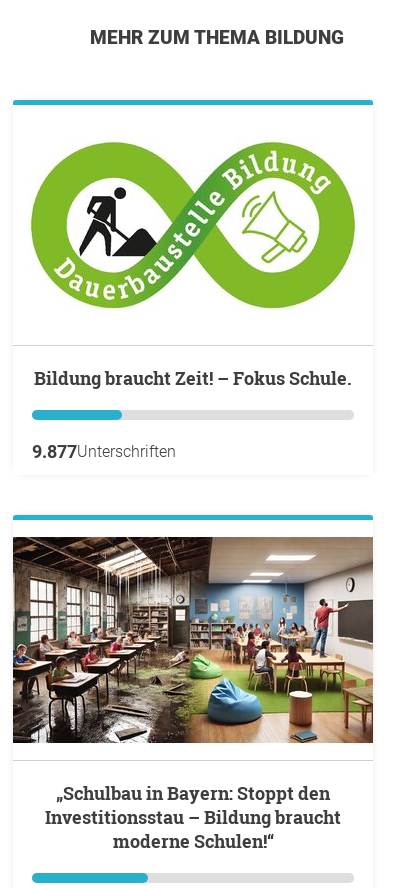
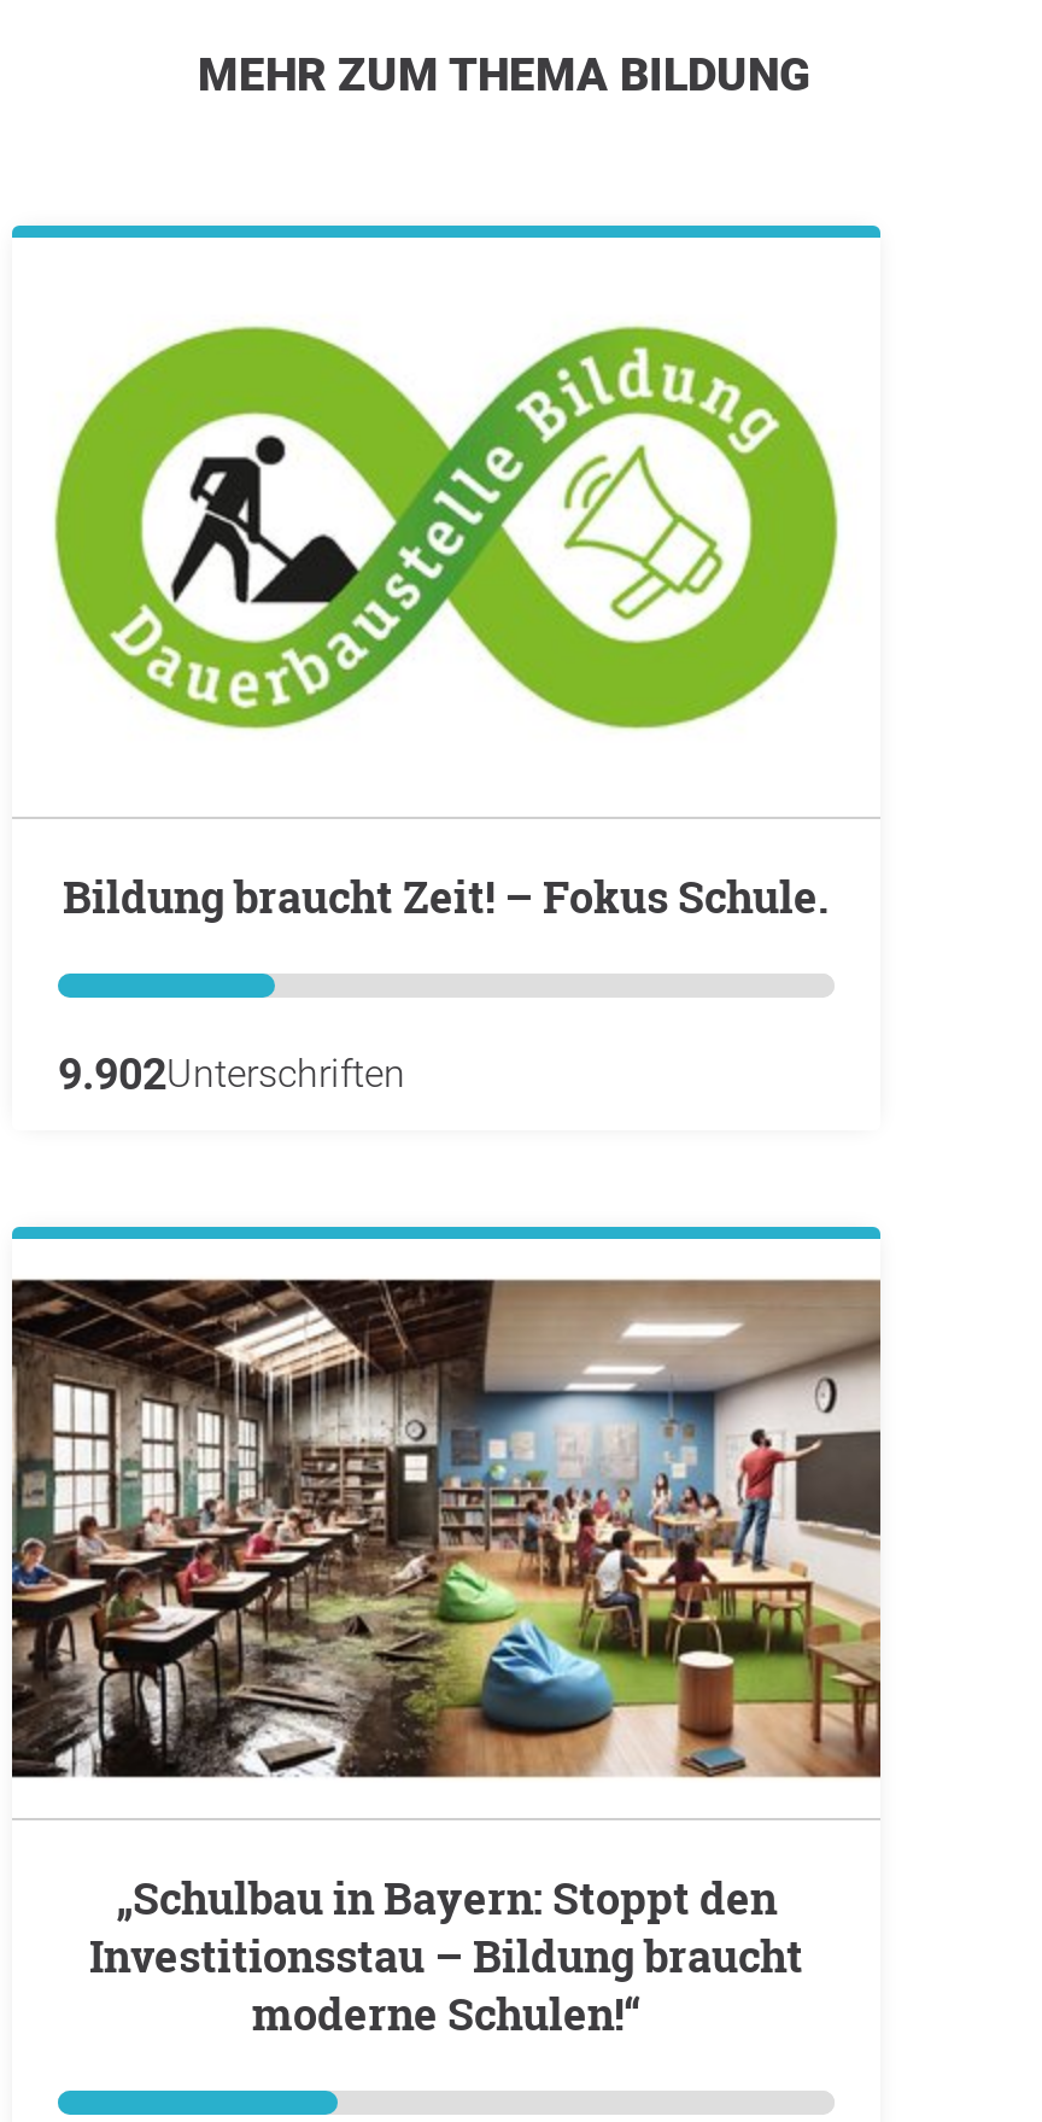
- 9.877Unterschriften
+ 9.902Unterschriften
